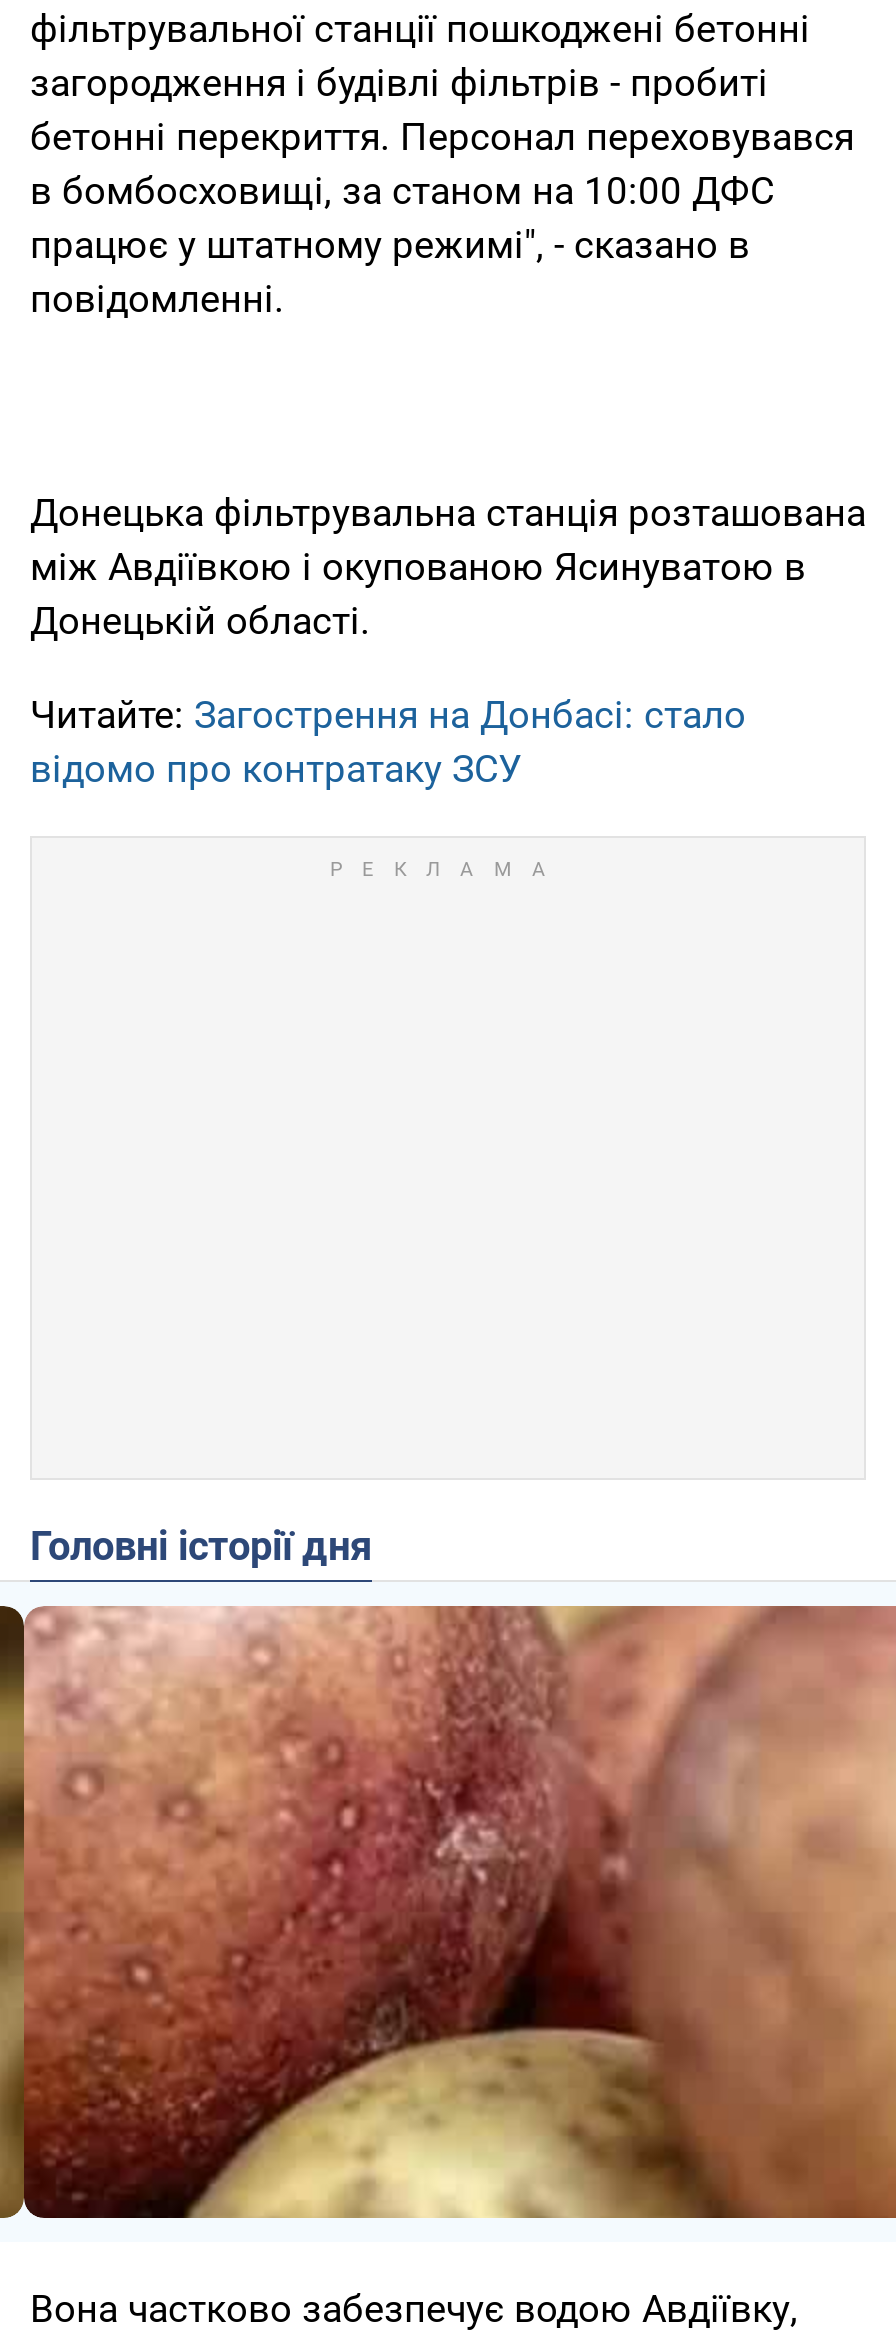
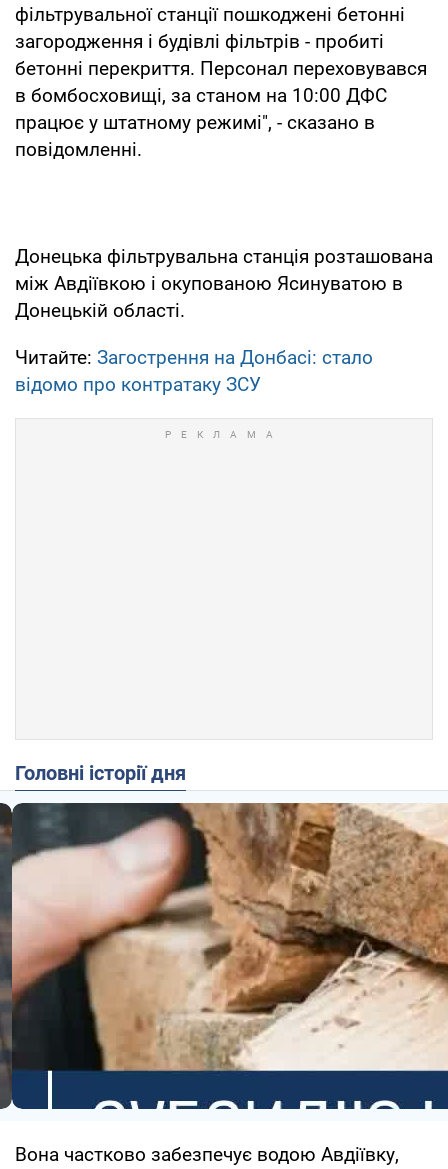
- [image]
+ [image]
